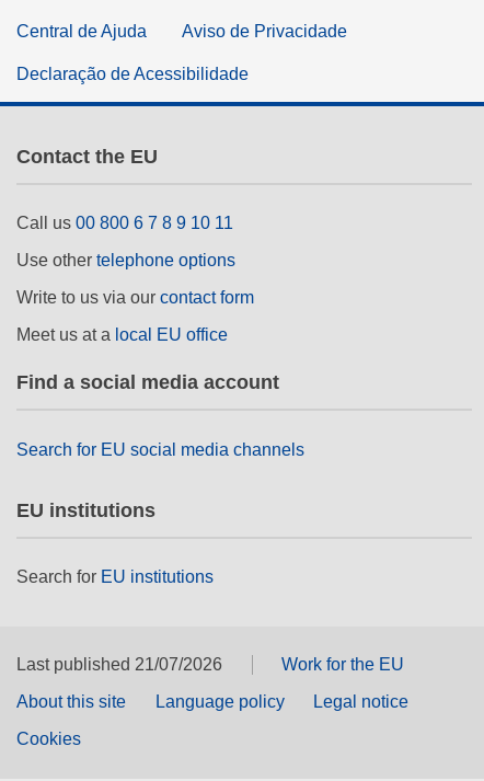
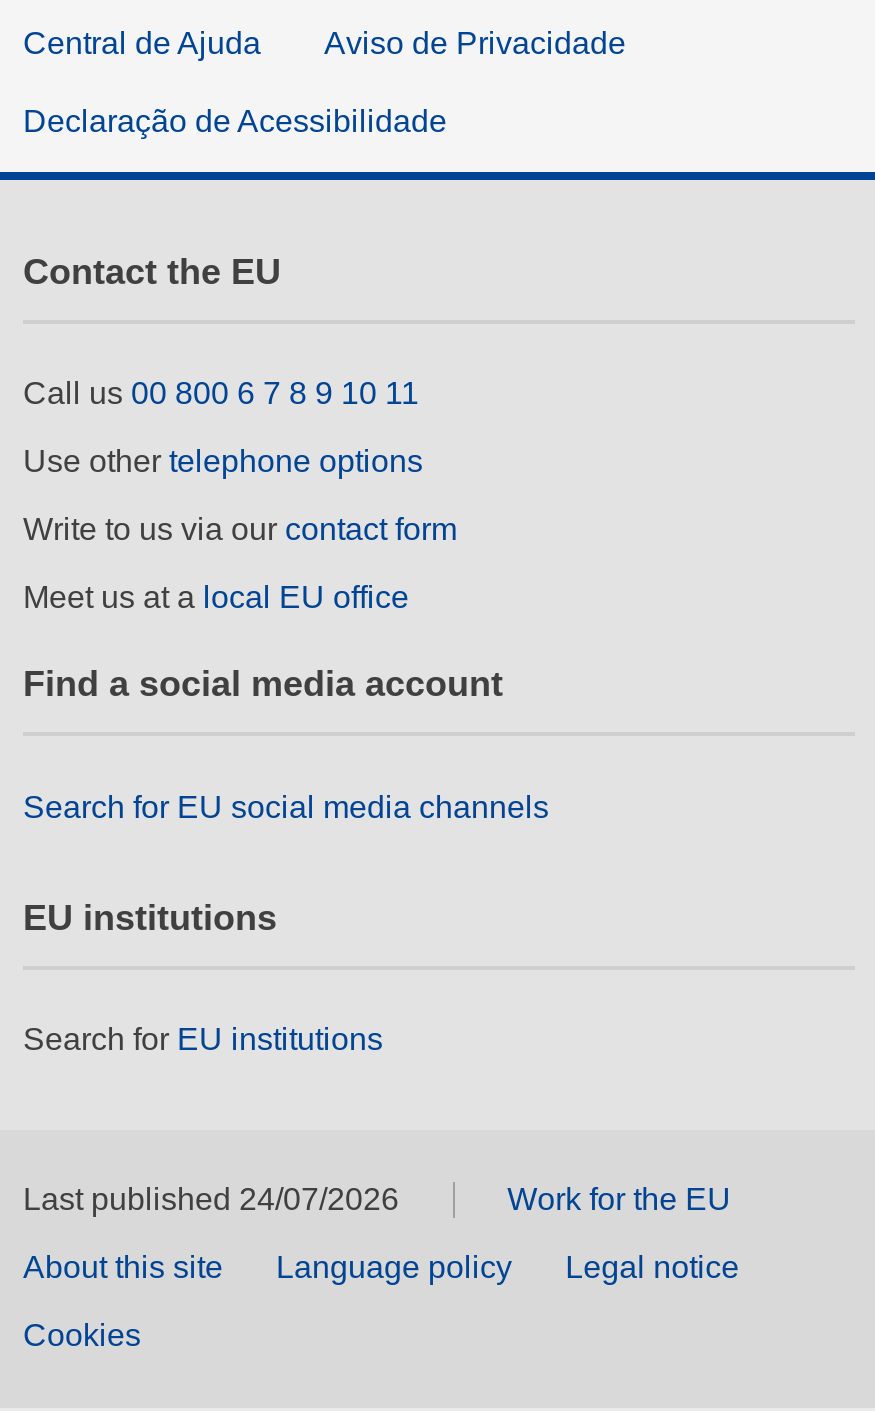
- Last published 21/07/2026
+ Last published 24/07/2026
